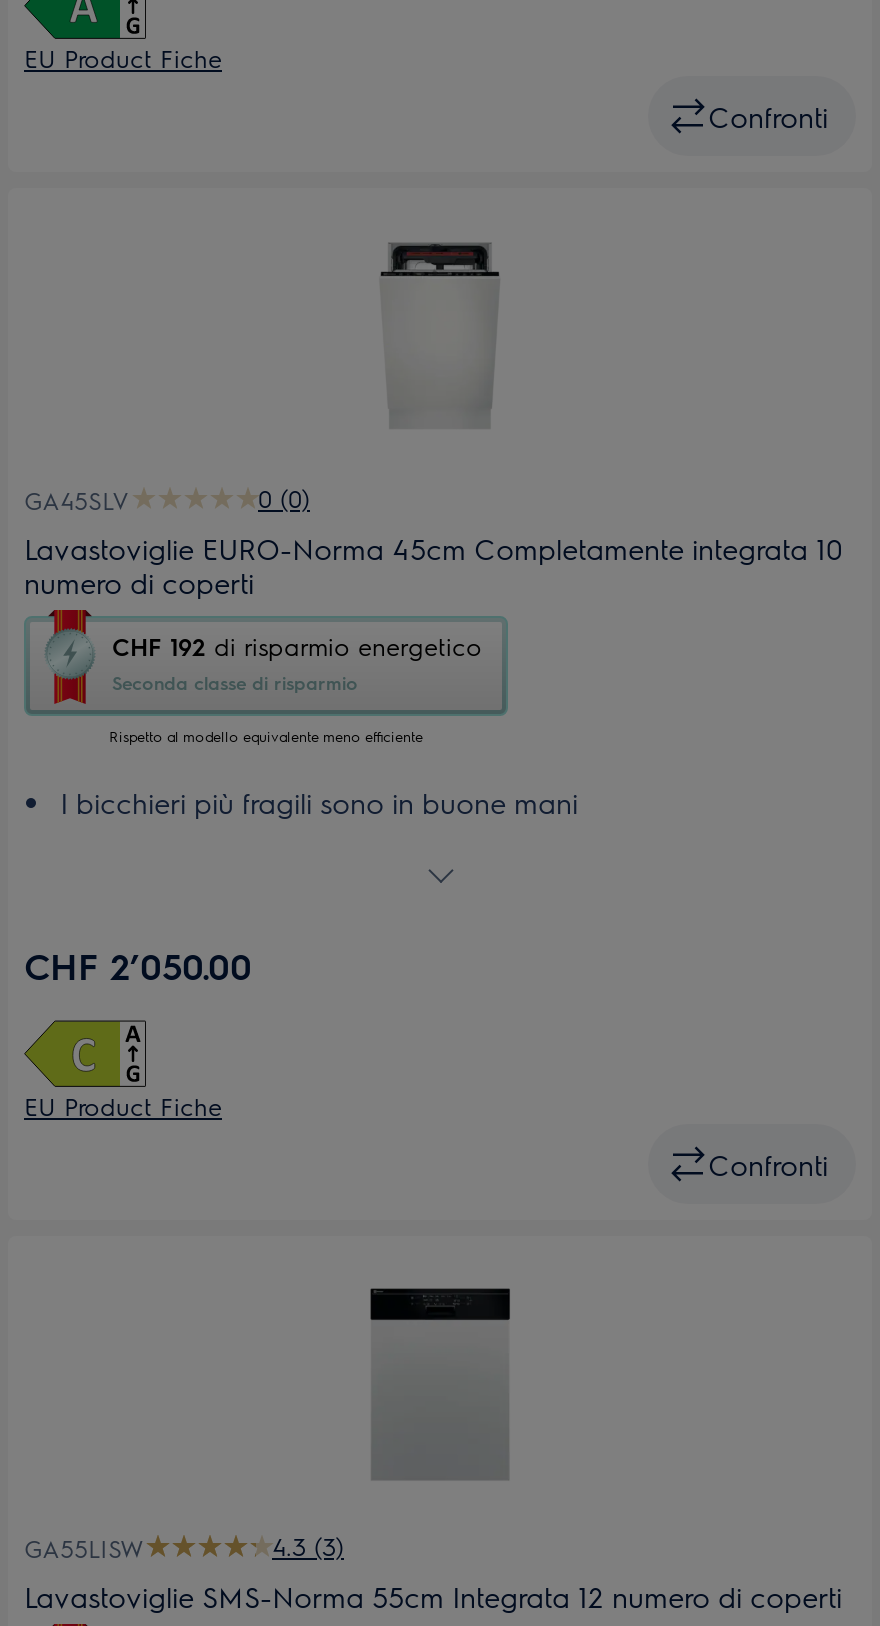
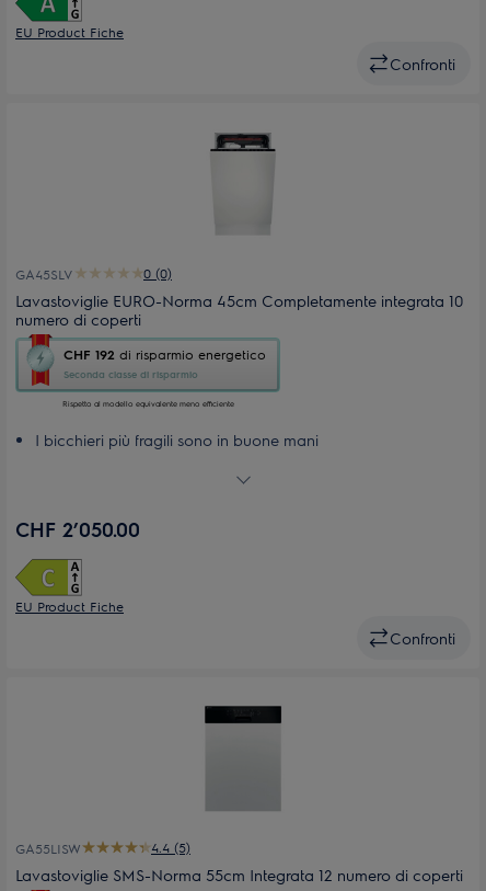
- 4.3 (3)
+ 4.4 (5)
